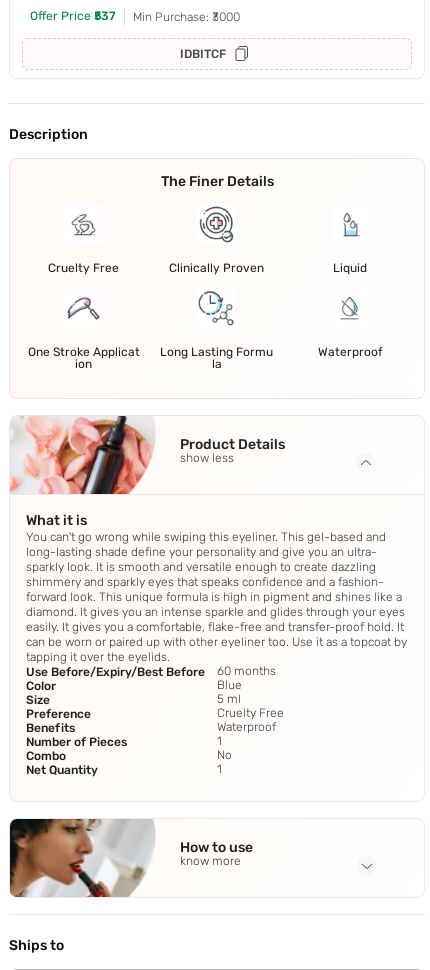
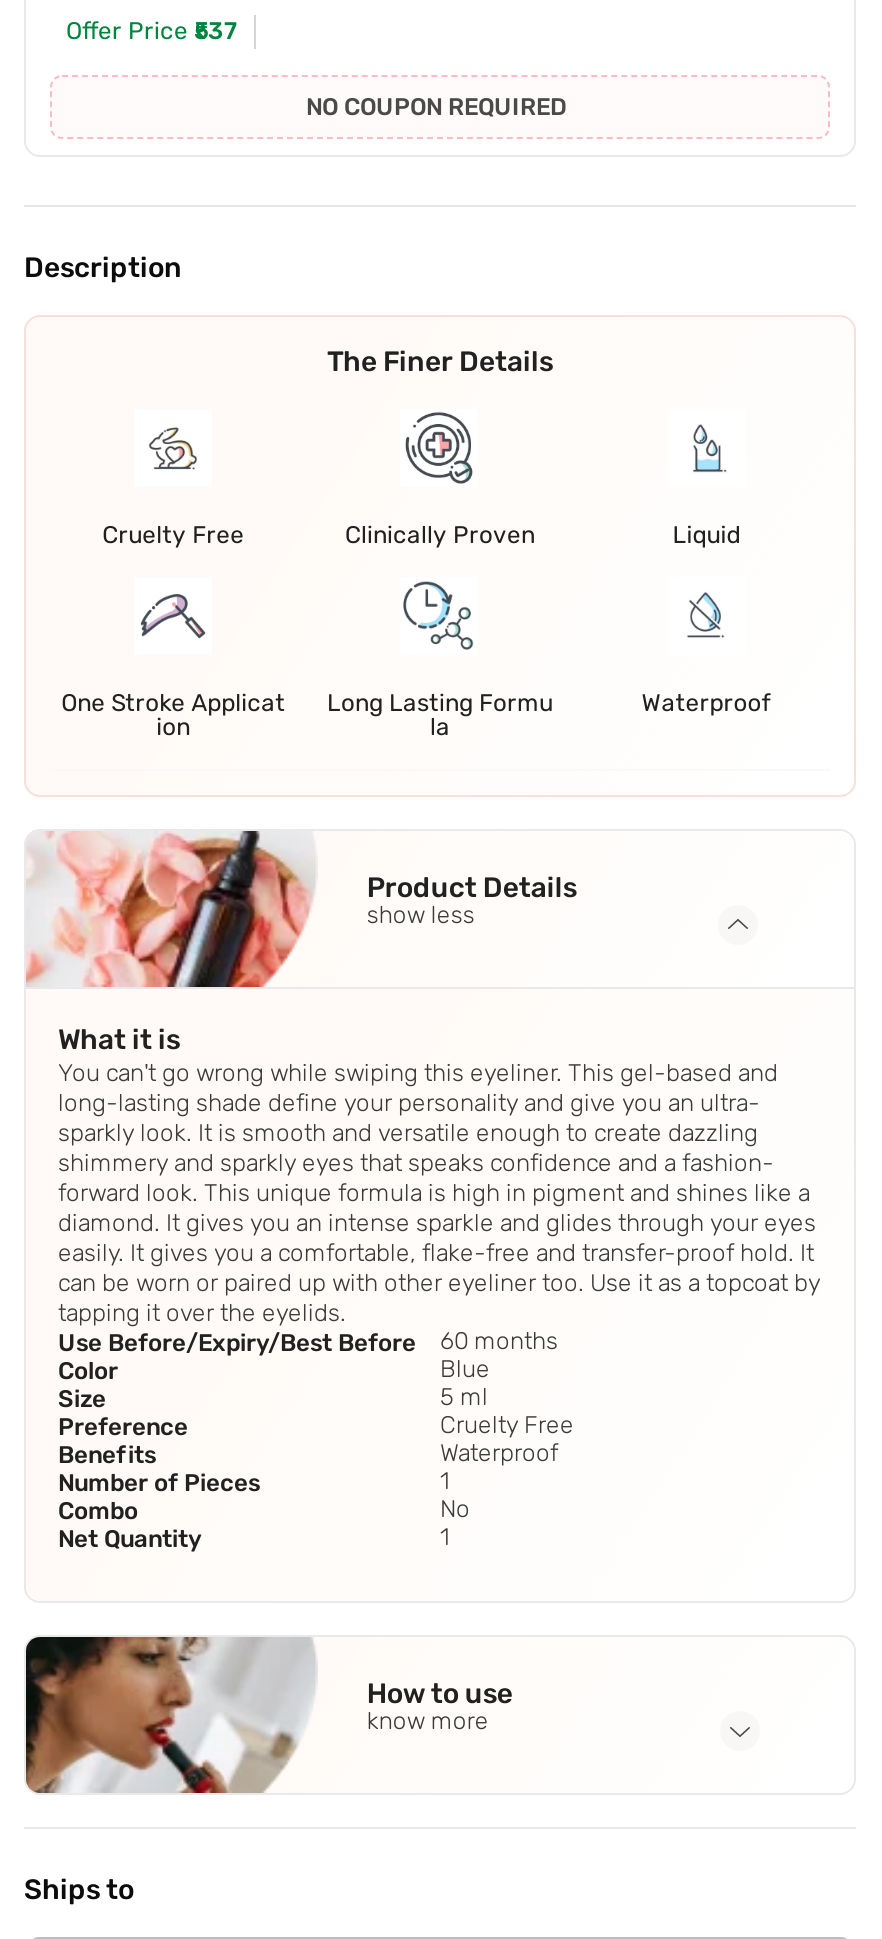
- Min Purchase: ₹3000
- IDBITCF
+ NO COUPON REQUIRED
